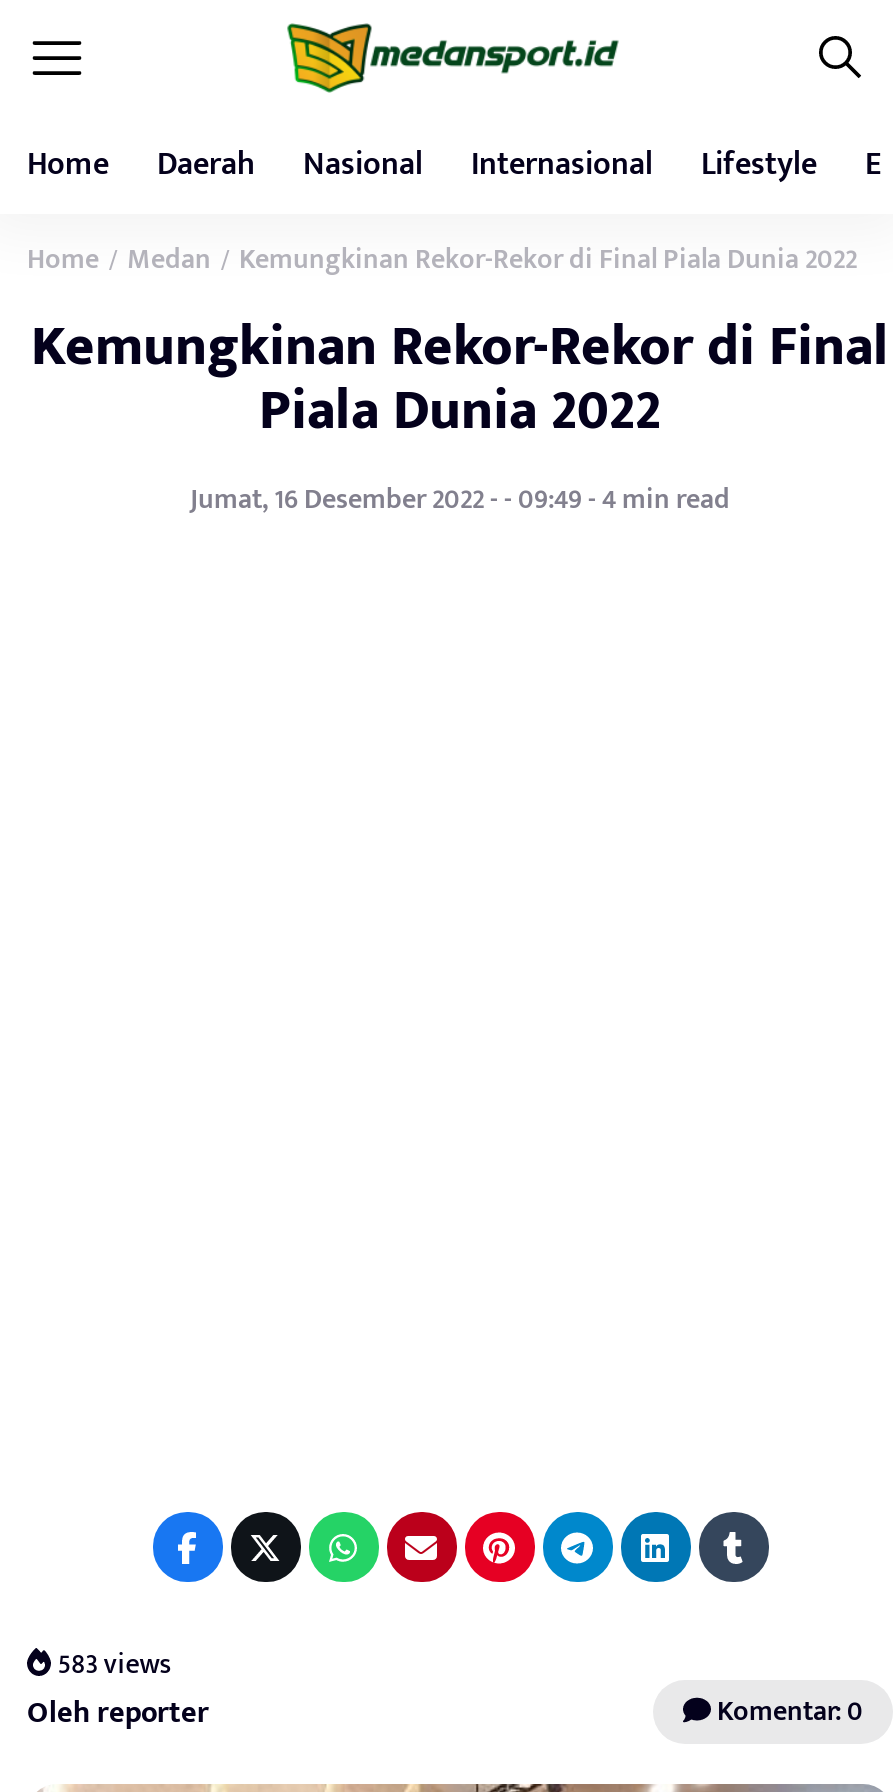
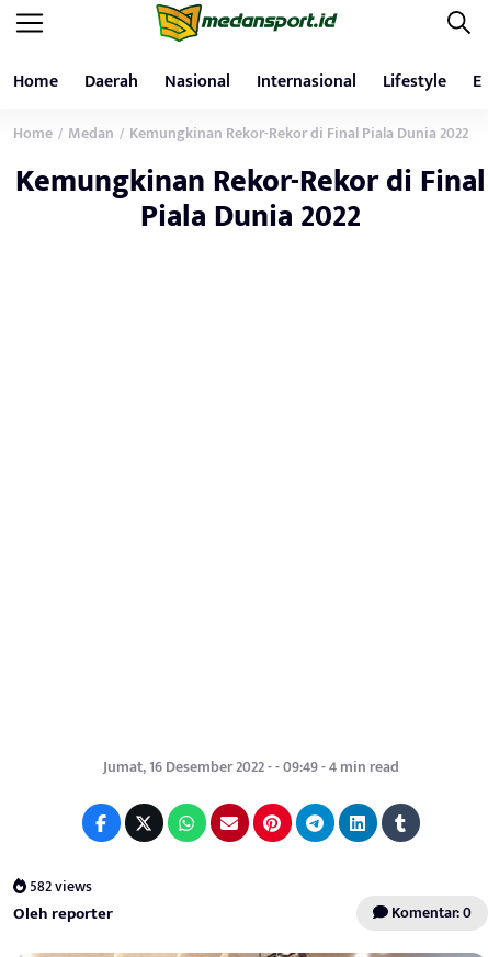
moved down: Jumat, 16 Desember 2022 - - 09:49 - 4 min read

- 583 views
+ 582 views
